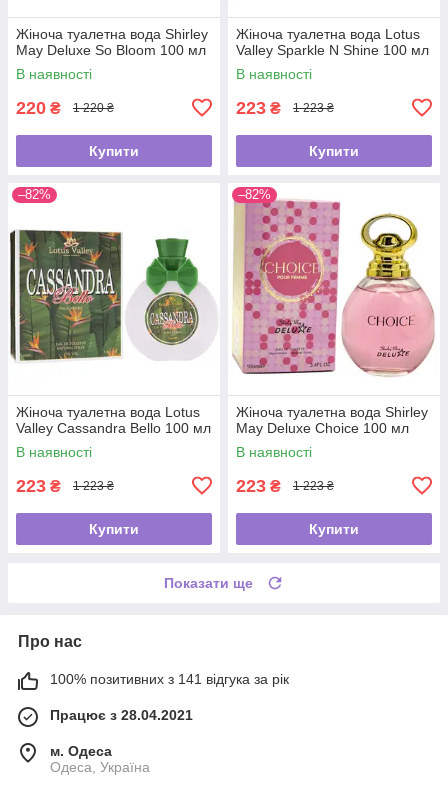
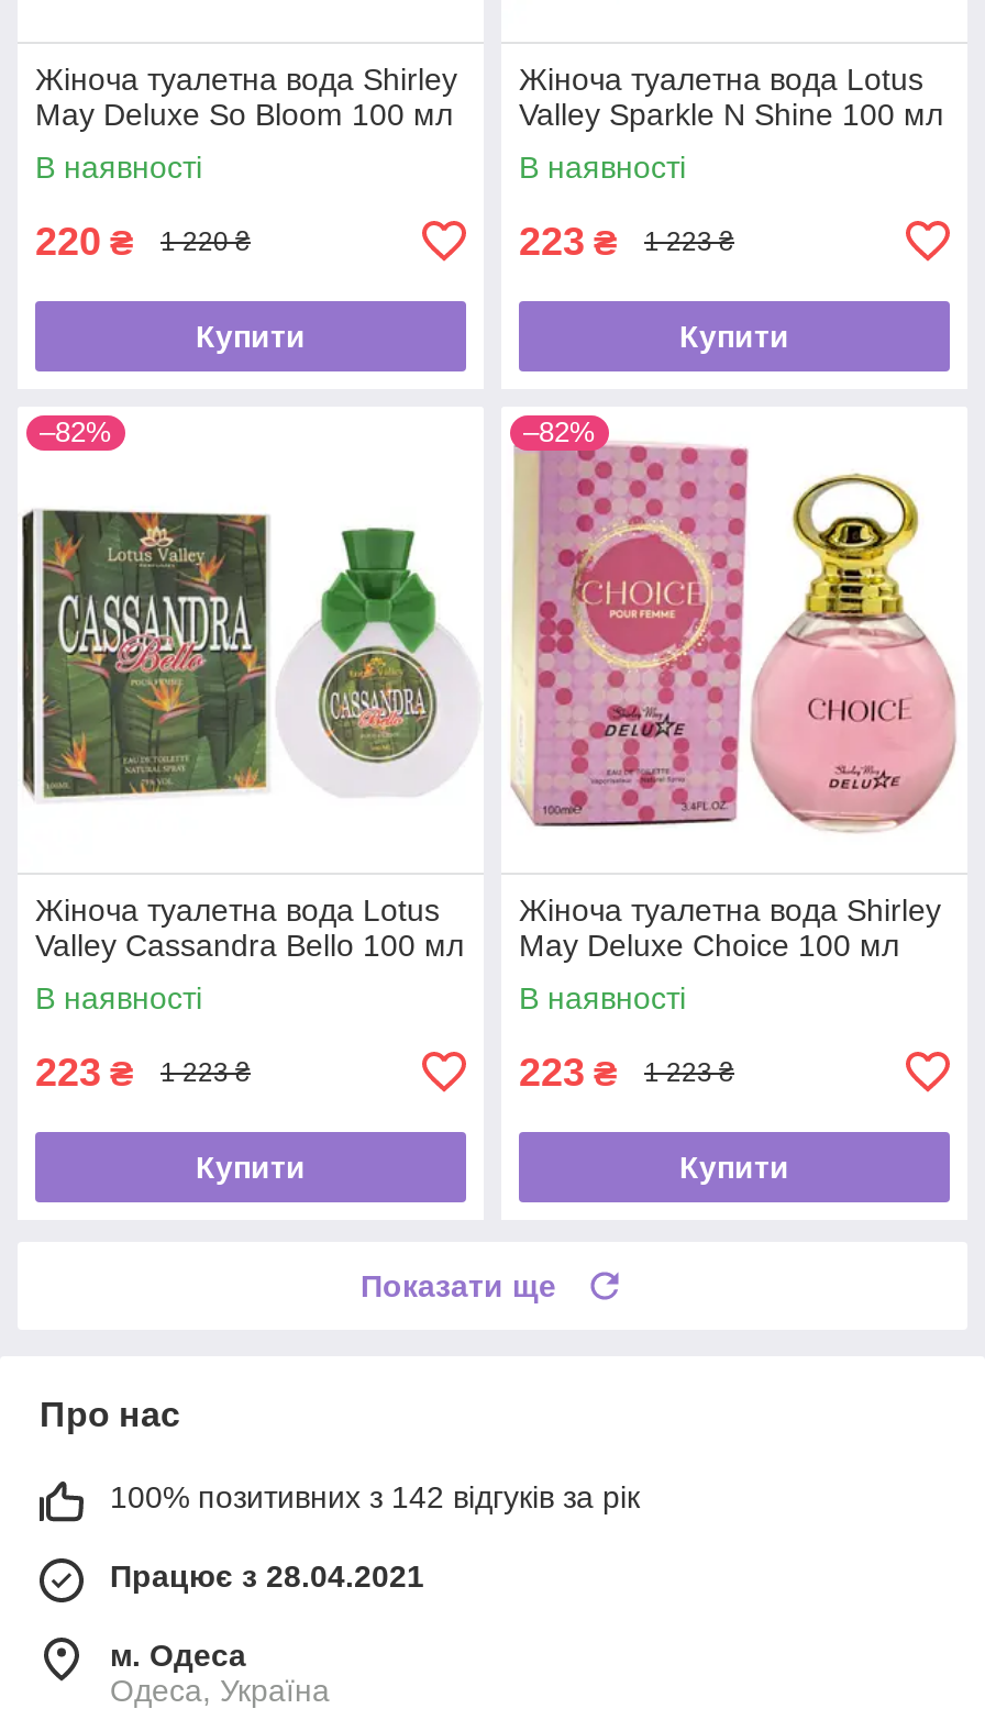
- 100% позитивних з 141 відгука за рік
+ 100% позитивних з 142 відгуків за рік
